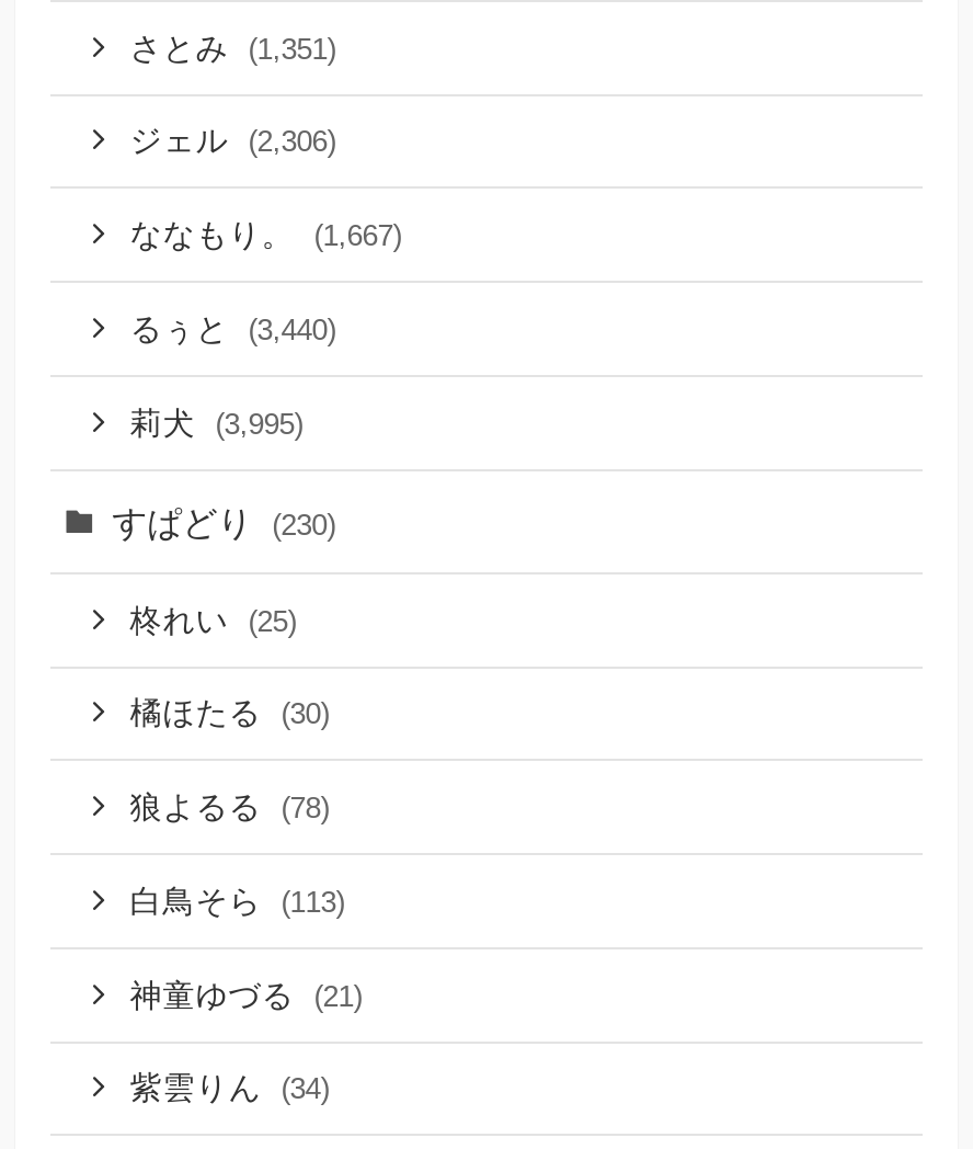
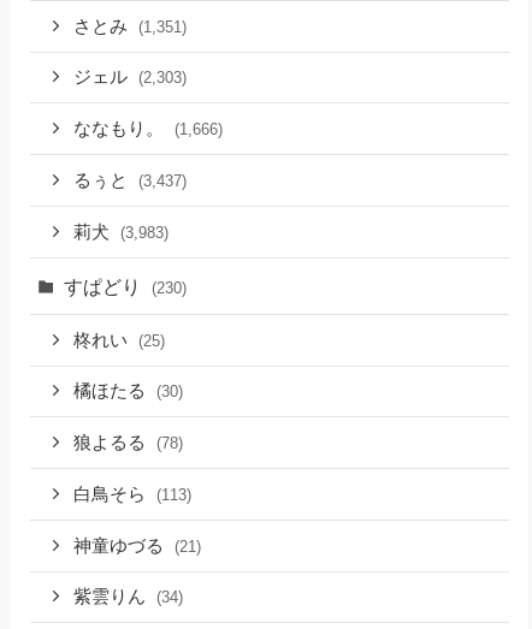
- ジェル (2,306)
+ ジェル (2,303)

- ななもり。 (1,667)
+ ななもり。 (1,666)

- るぅと (3,440)
+ るぅと (3,437)

- 莉犬 (3,995)
+ 莉犬 (3,983)
